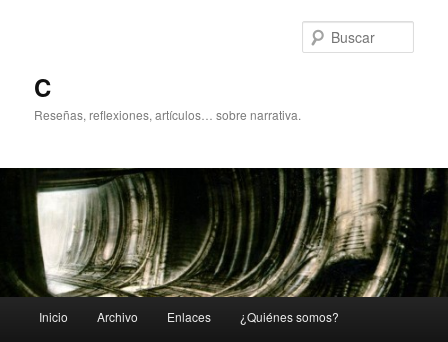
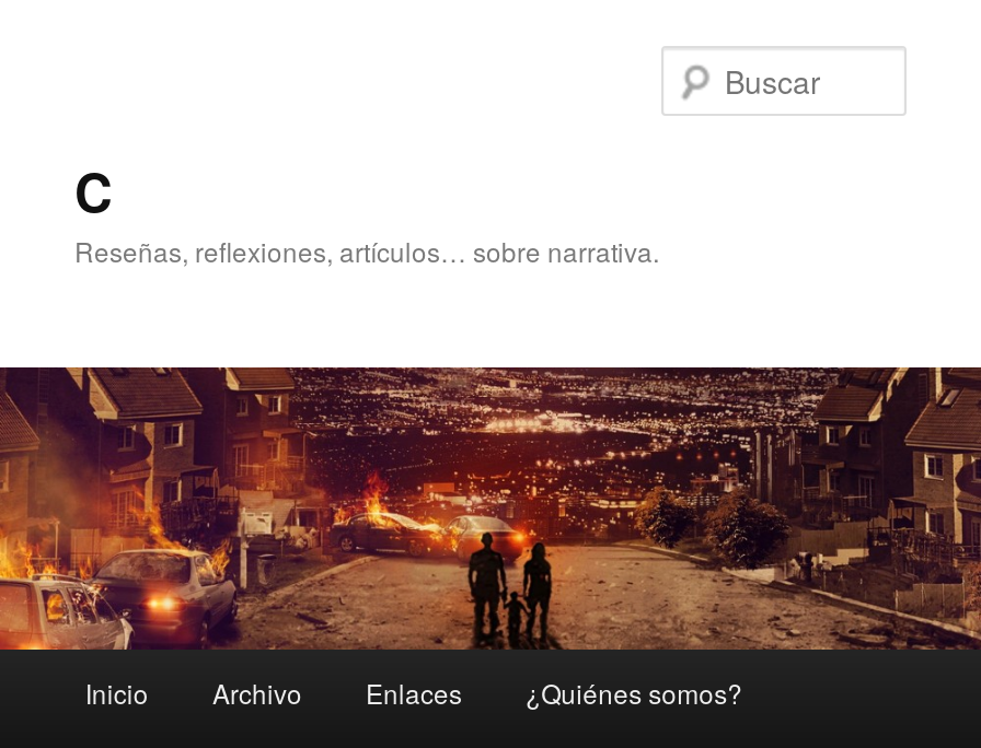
- [image]
+ [image]
